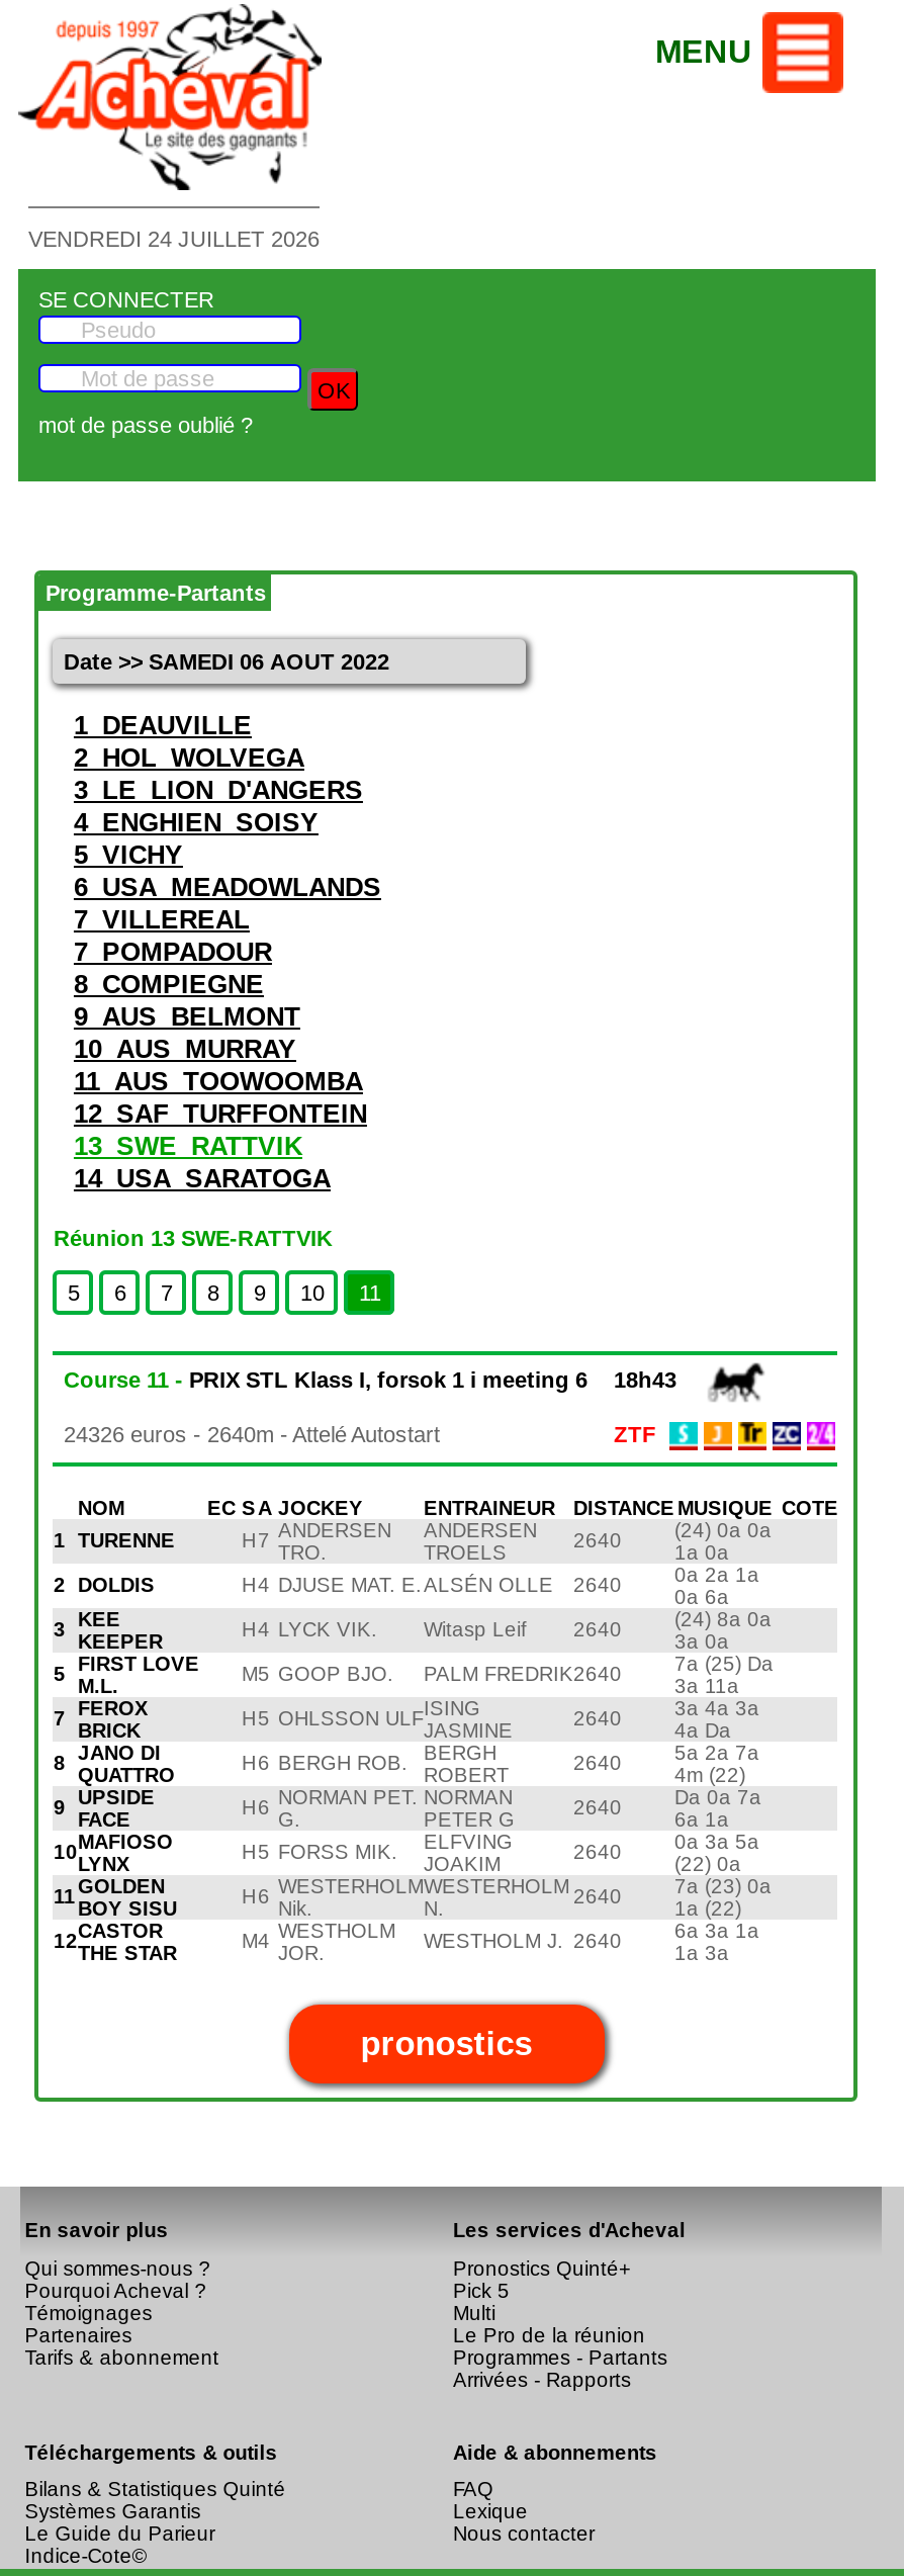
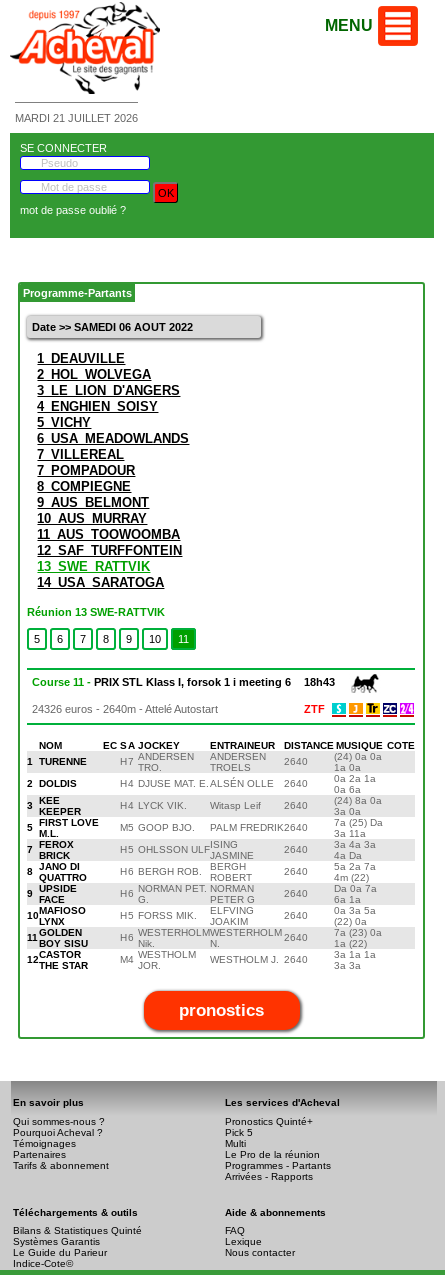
- VENDREDI 24 JUILLET 2026
+ MARDI 21 JUILLET 2026

- 6a 3a 1a
+ 3a 1a 1a

- 1a 3a
+ 3a 3a
